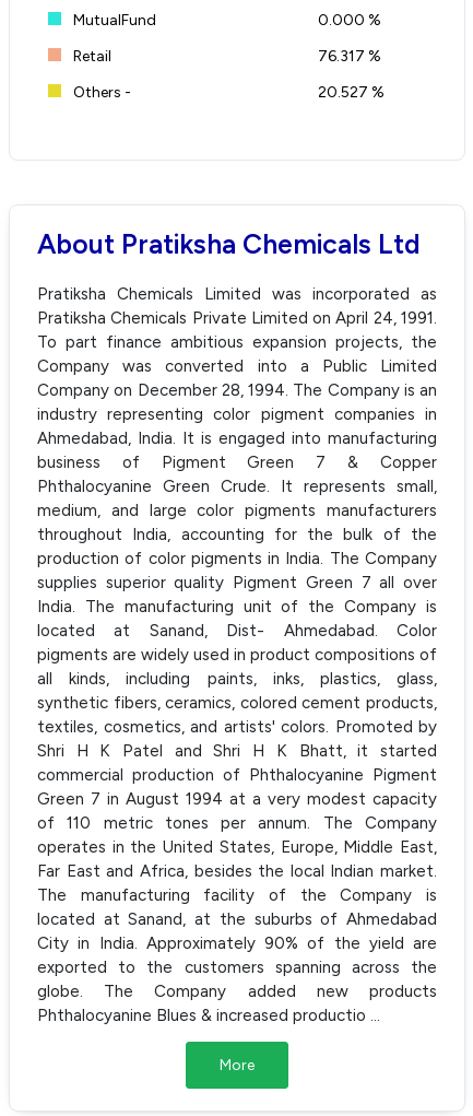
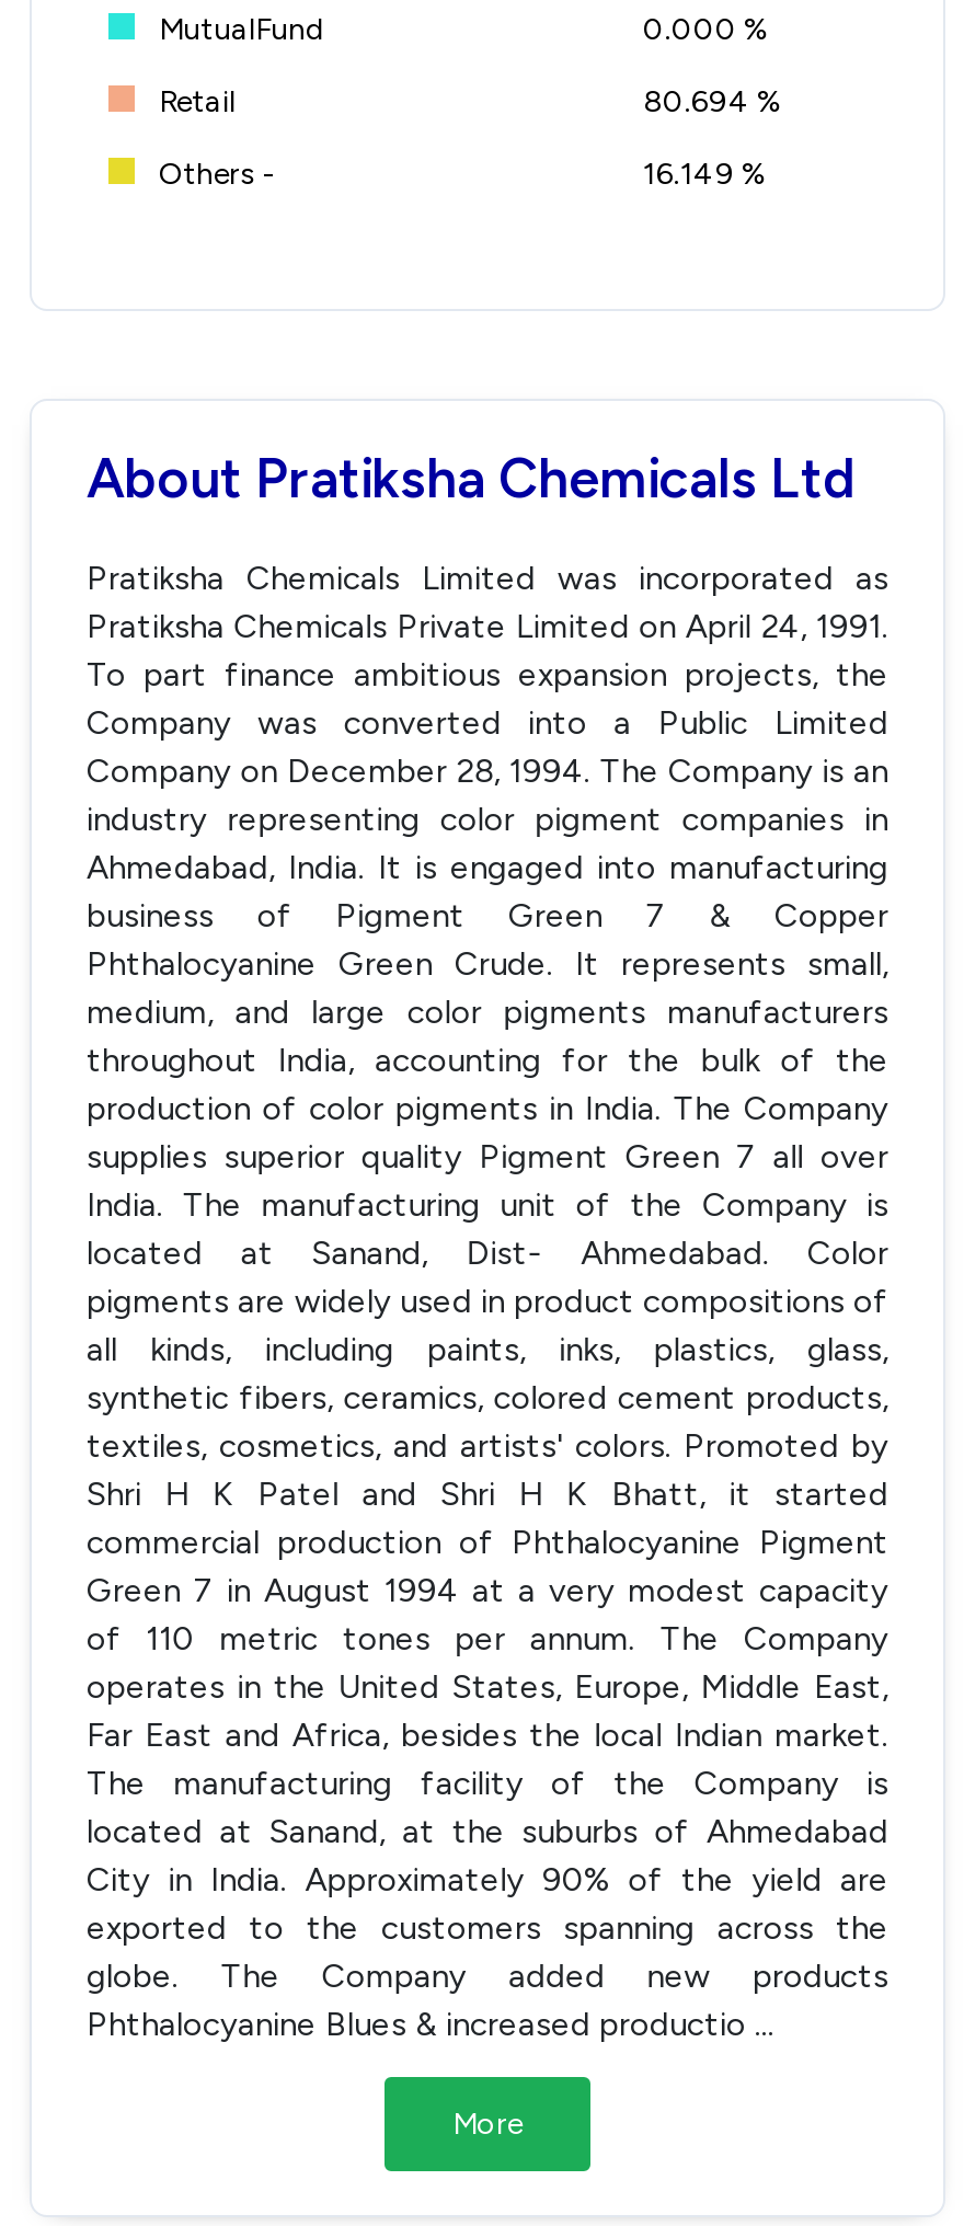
- 76.317 %
+ 80.694 %

- 20.527 %
+ 16.149 %
